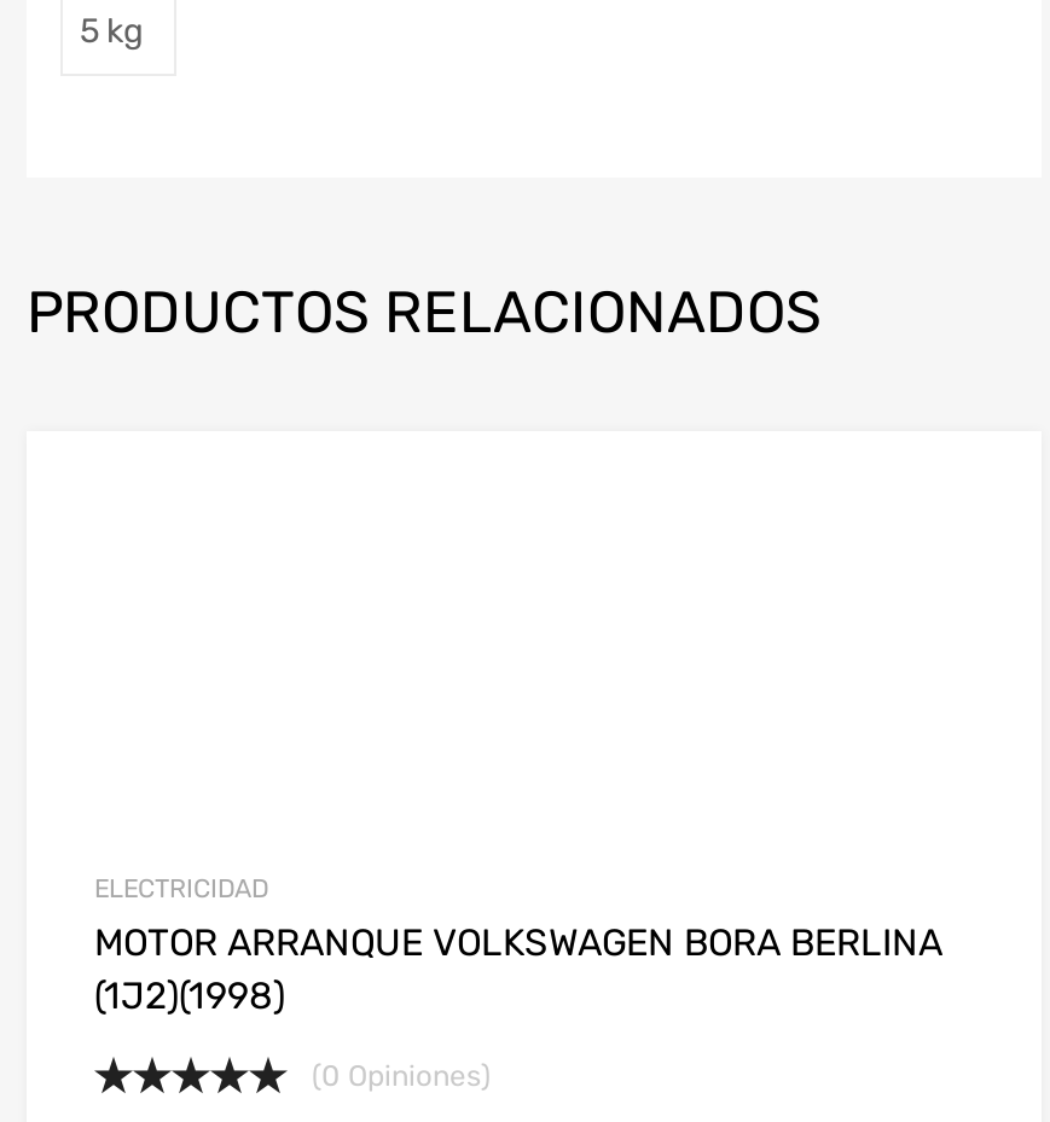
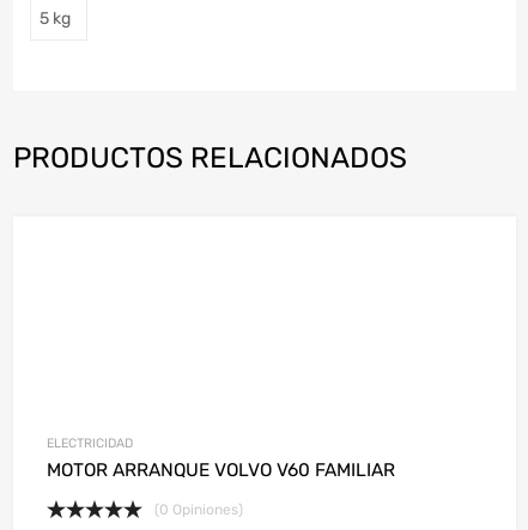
- MOTOR ARRANQUE VOLKSWAGEN BORA BERLINA
- (1J2)(1998)
+ MOTOR ARRANQUE VOLVO V60 FAMILIAR
